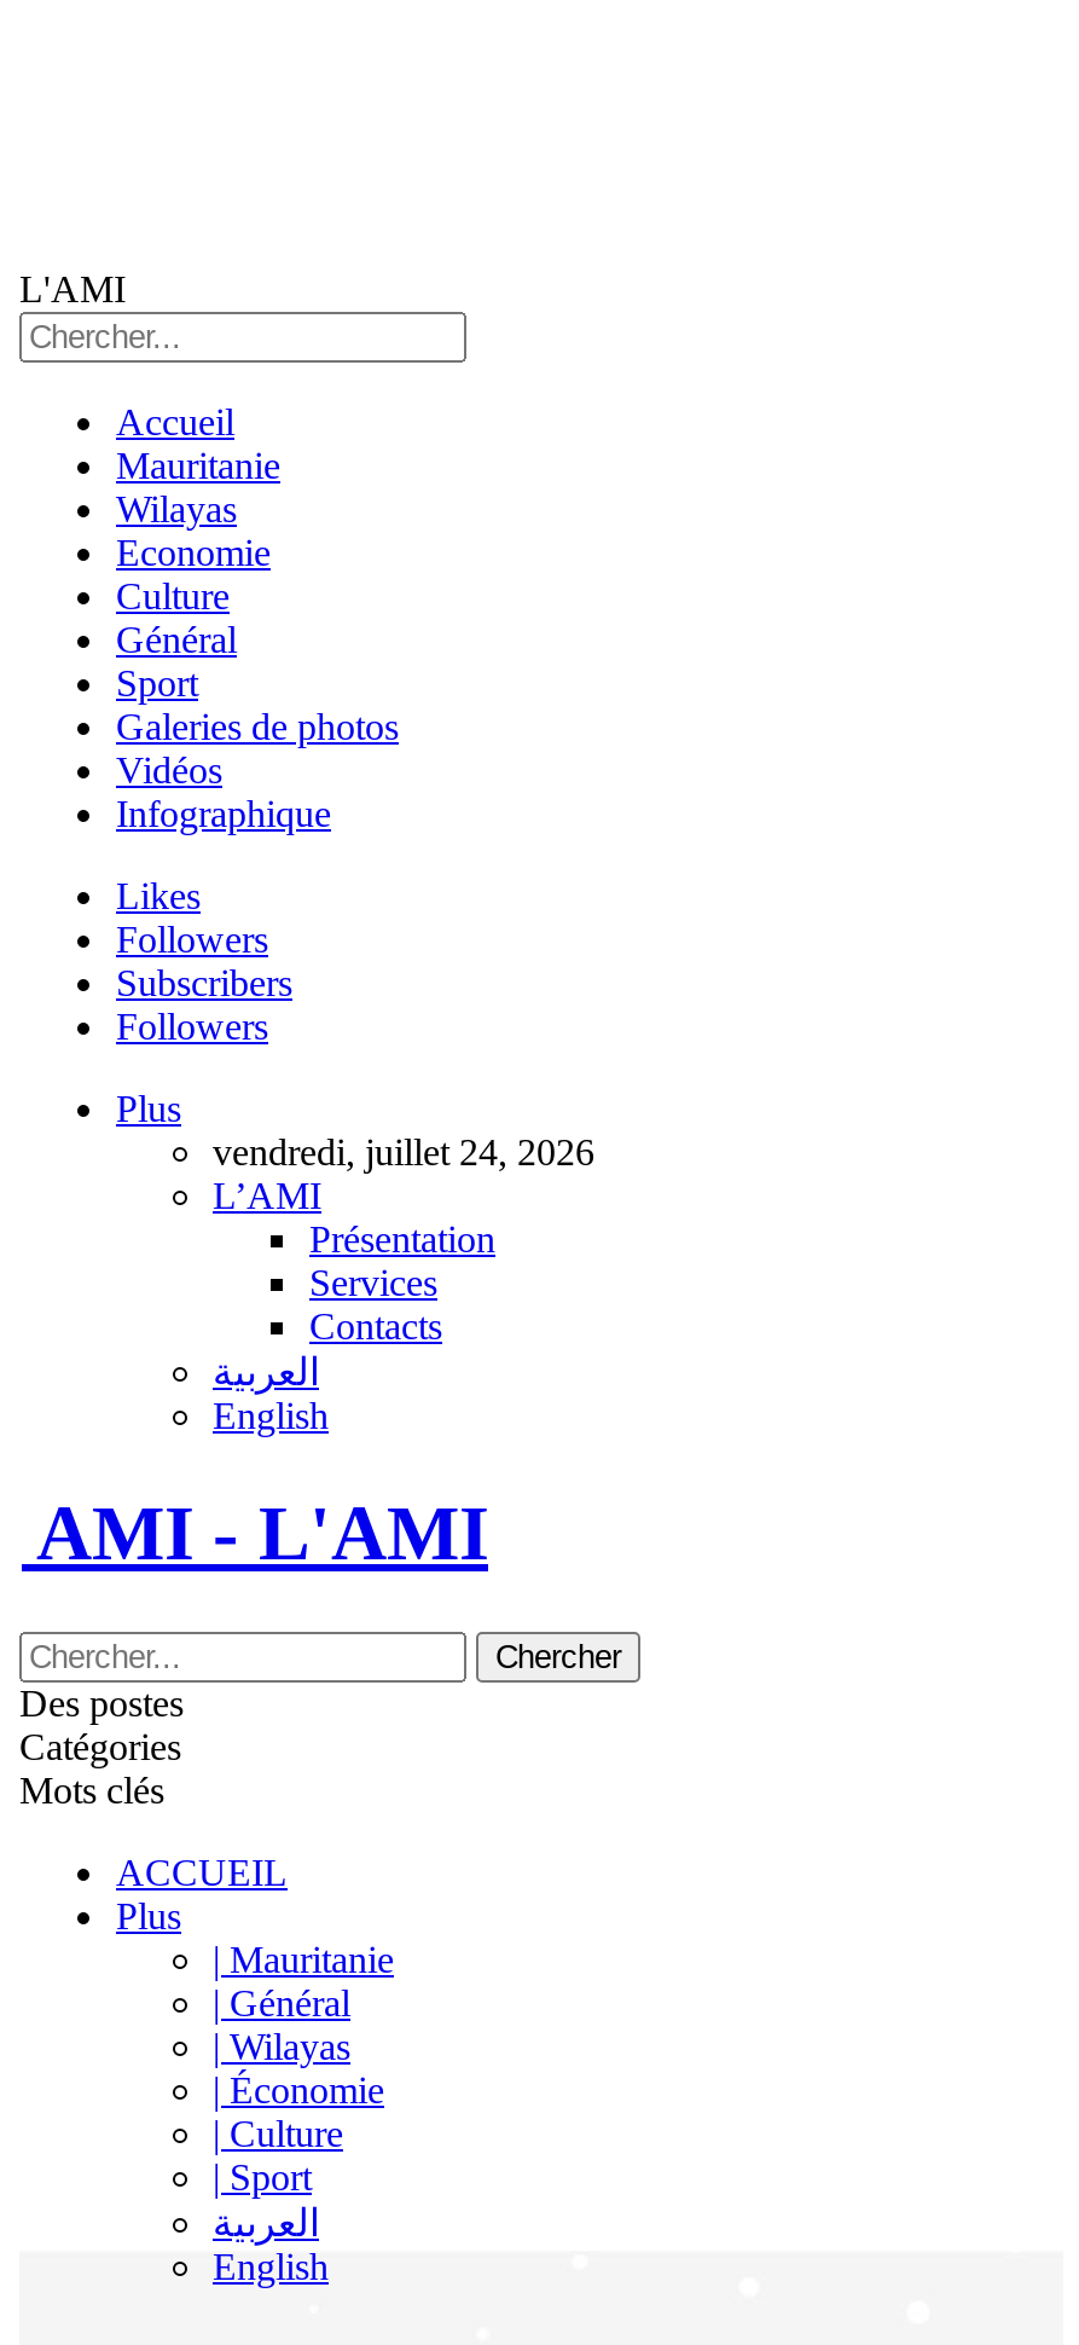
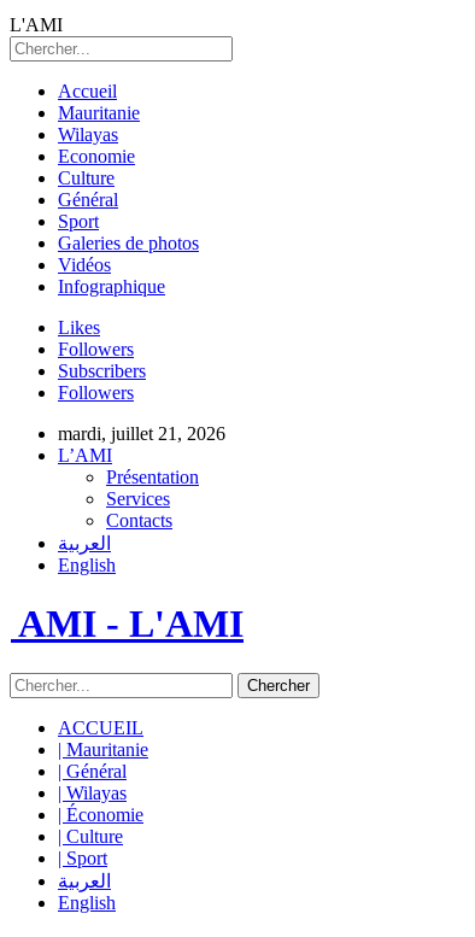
- Plus
- vendredi, juillet 24, 2026
+ mardi, juillet 21, 2026

- Des postes
- Catégories
- Mots clés

- Plus
